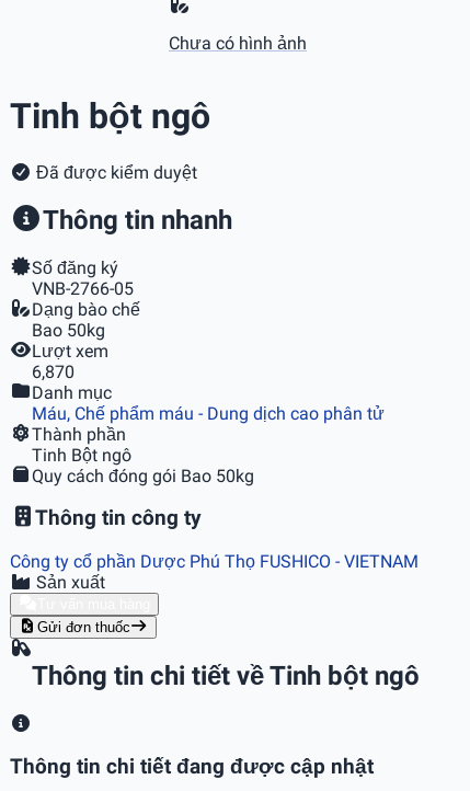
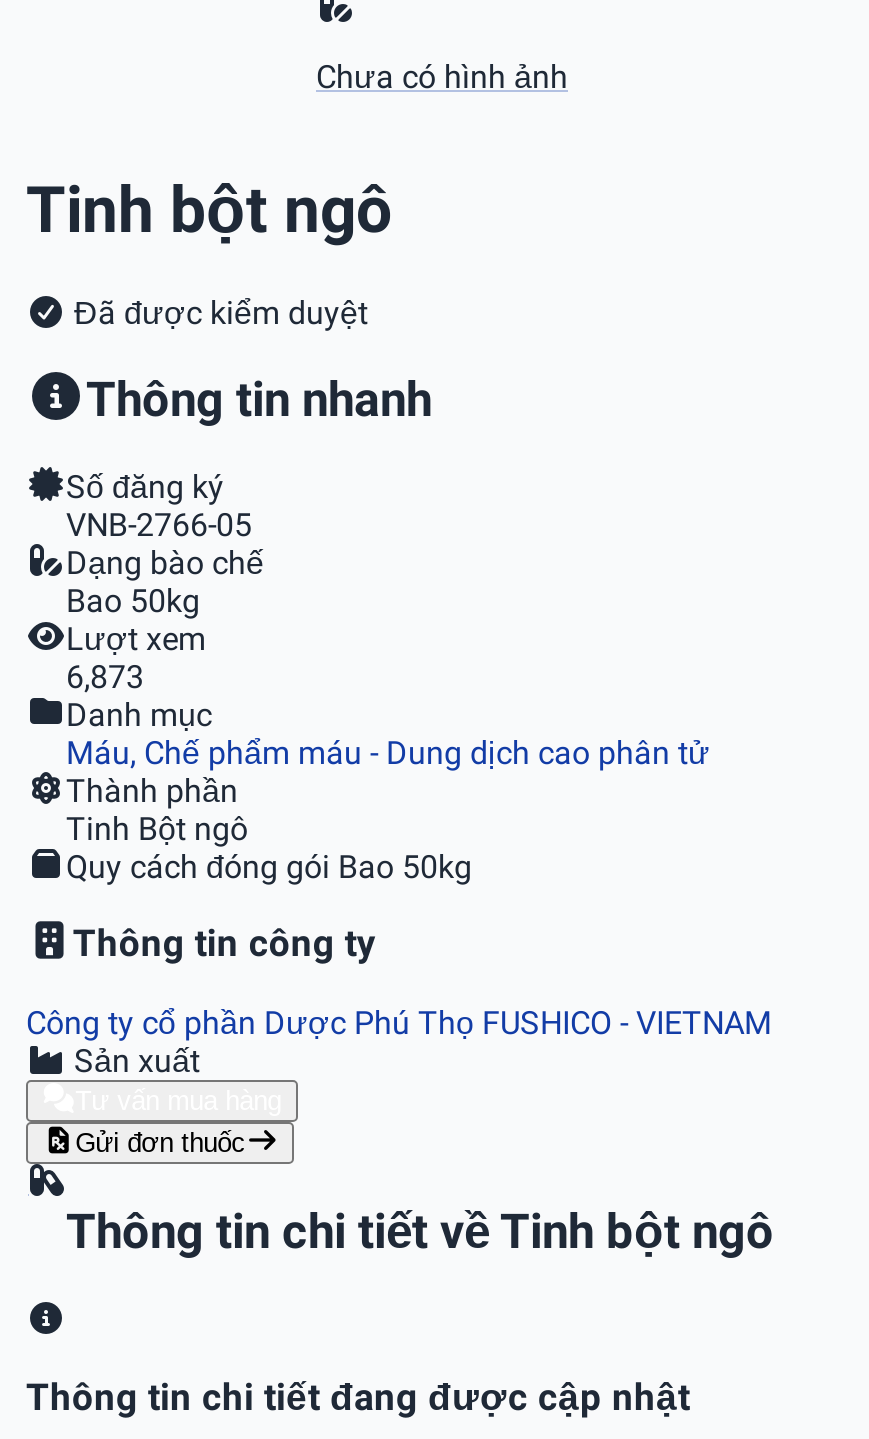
- 6,870
+ 6,873
